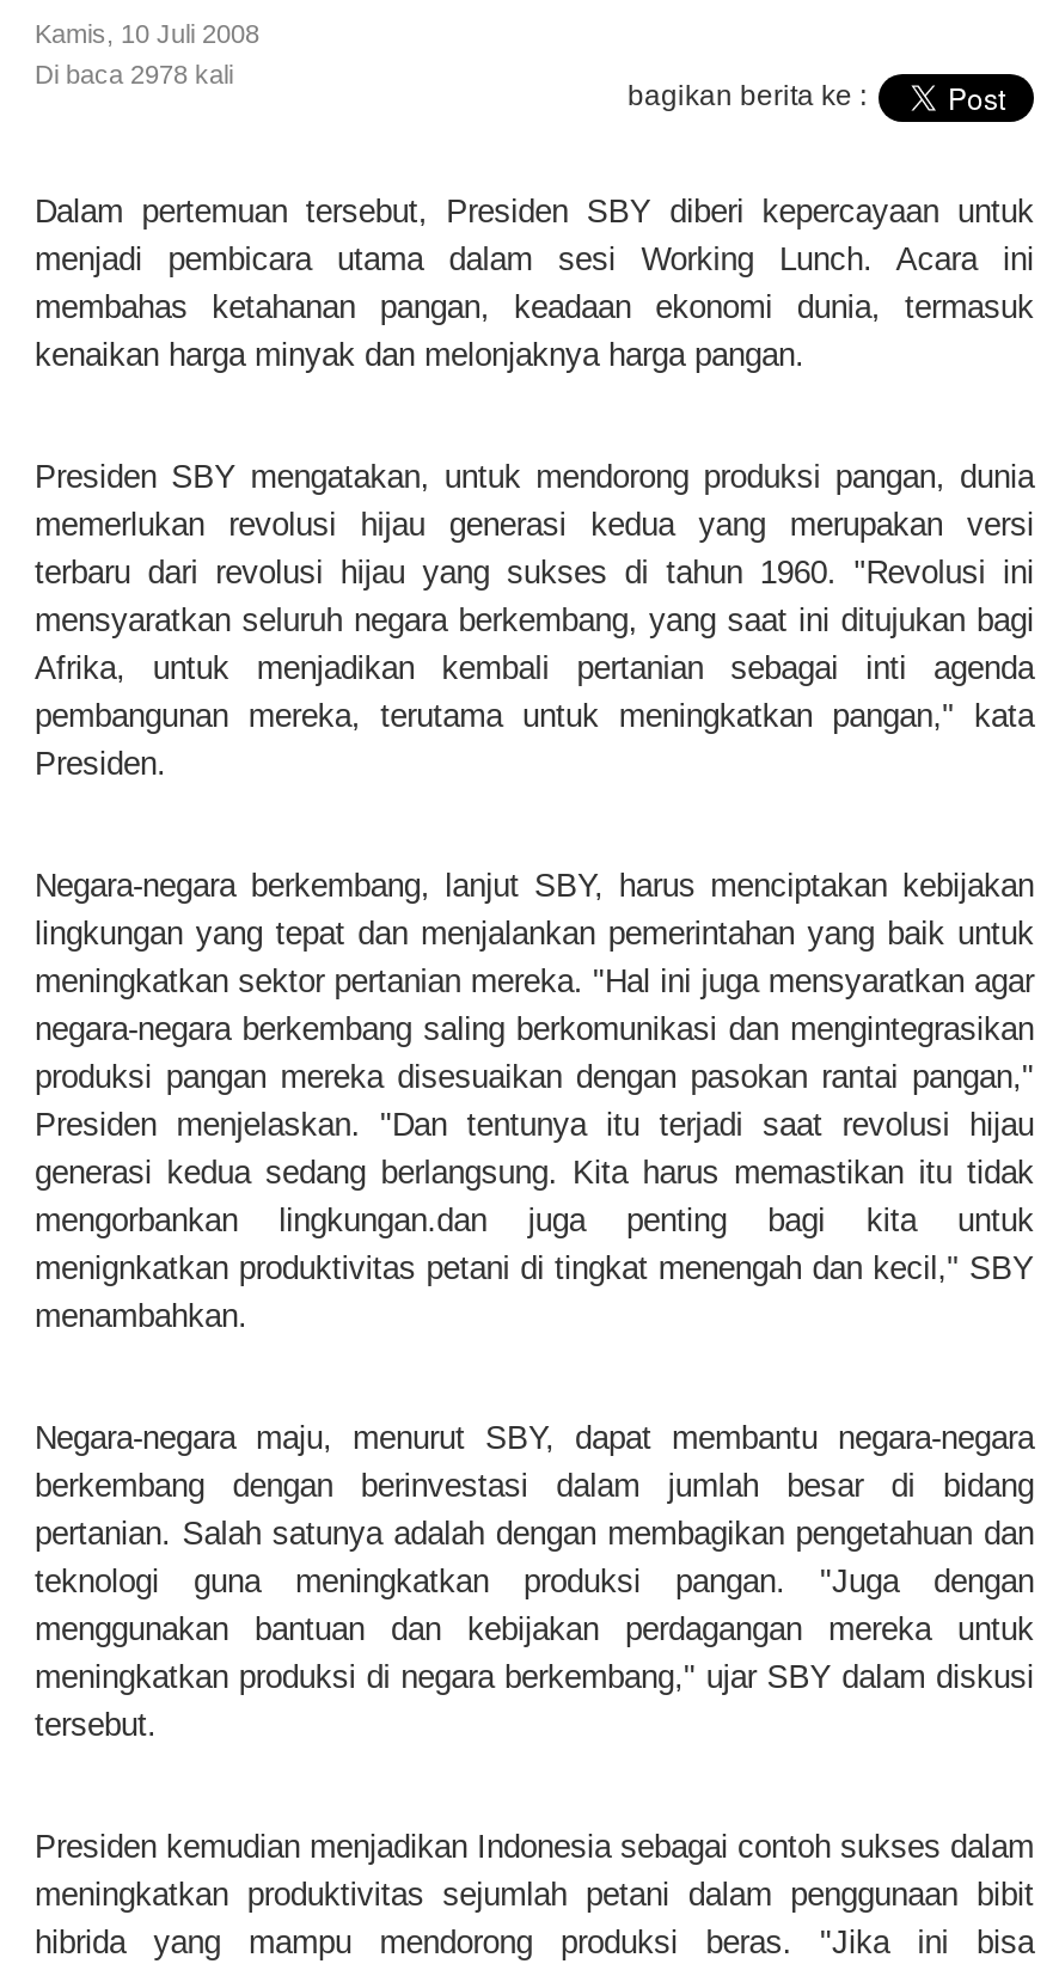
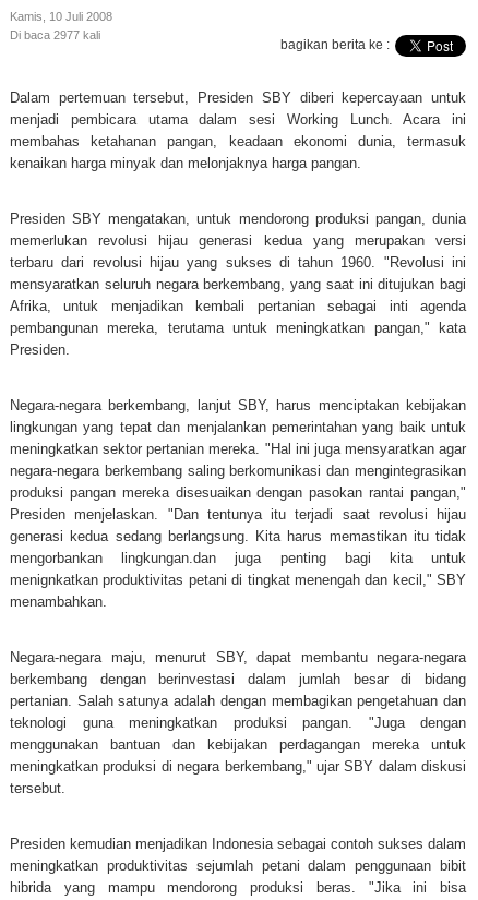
- Di baca 2978 kali
+ Di baca 2977 kali
